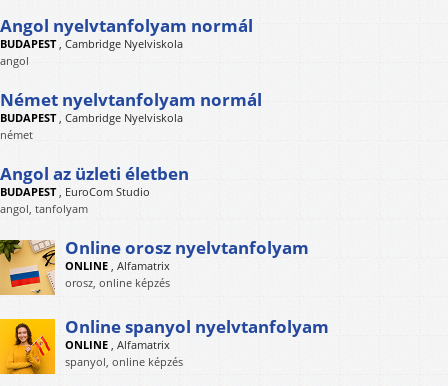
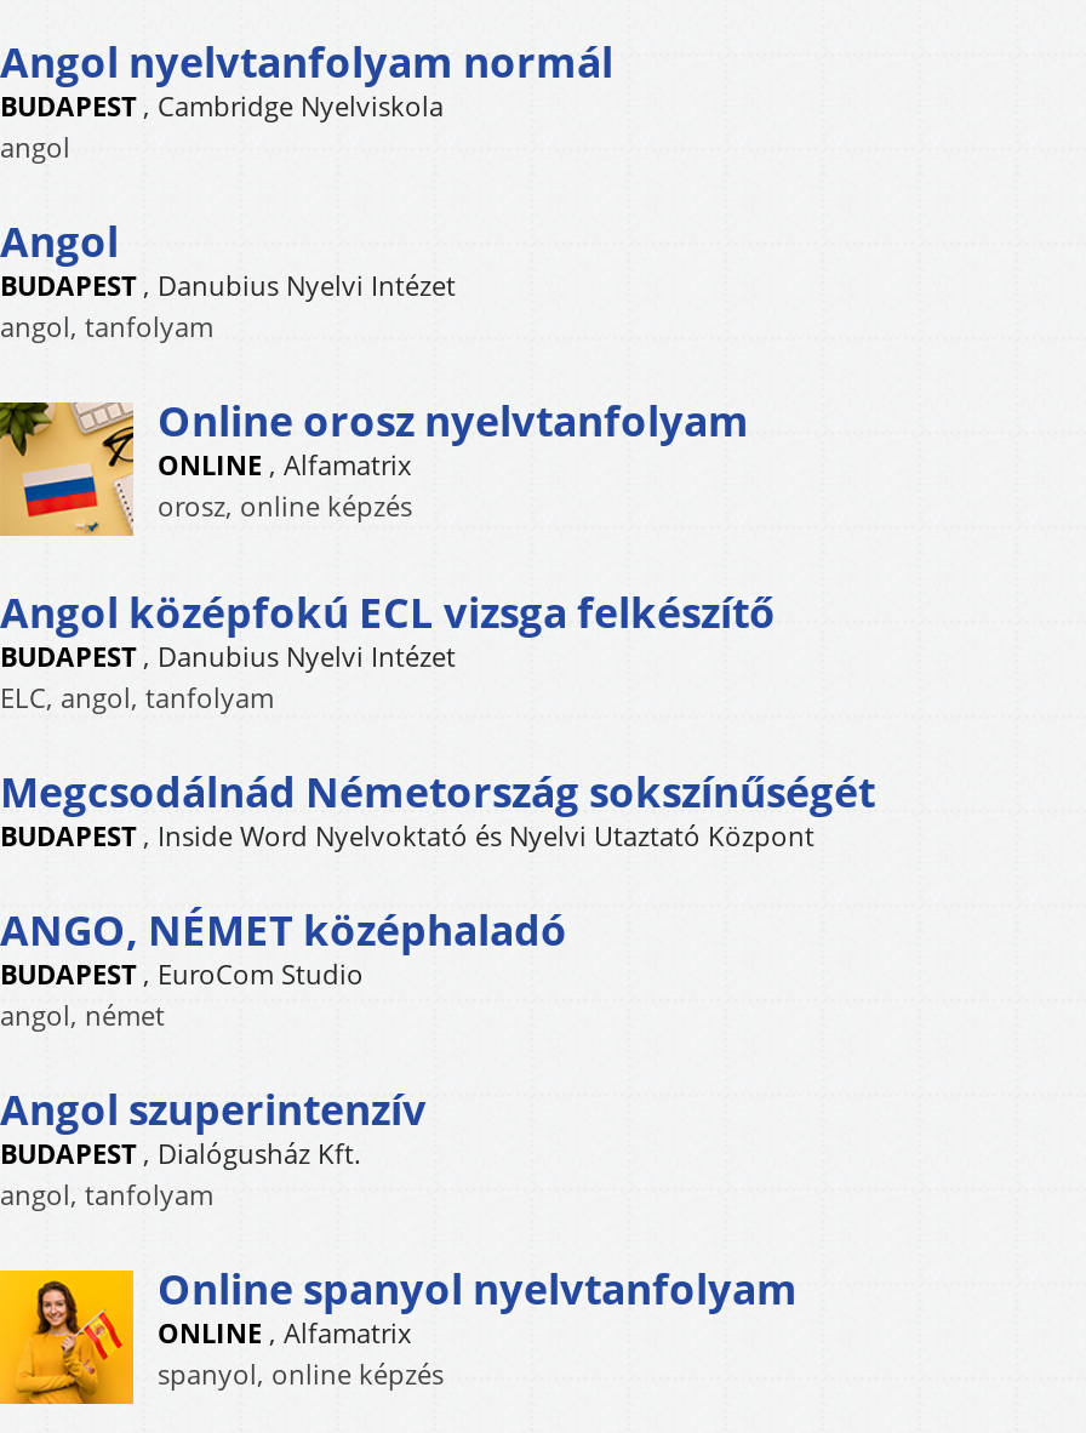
- Német nyelvtanfolyam normál
- BUDAPEST, Cambridge Nyelviskola
- német
- Angol az üzleti életben
+ Angol
+ BUDAPEST, Danubius Nyelvi Intézet

moved down: BUDAPEST, EuroCom Studio

moved up: [image] | angol, tanfolyam | Online orosz nyelvtanfolyam | ONLINE, Alfamatrix | orosz, online képzés

+ Angol középfokú ECL vizsga felkészítő
+ BUDAPEST, Danubius Nyelvi Intézet
+ ELC, angol, tanfolyam
+ Megcsodálnád Németország sokszínűségét
+ BUDAPEST, Inside Word Nyelvoktató és Nyelvi Utaztató Központ
+ ANGO, NÉMET középhaladó
+ angol, német
+ Angol szuperintenzív
+ BUDAPEST, Dialógusház Kft.
+ angol, tanfolyam
